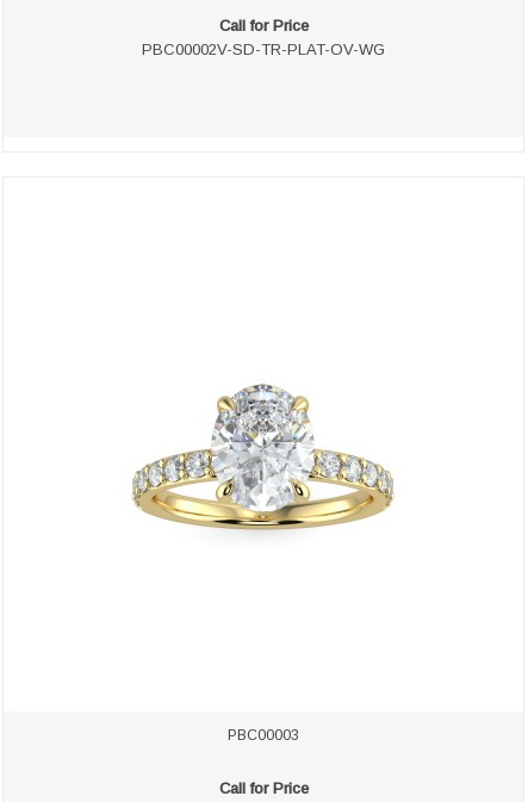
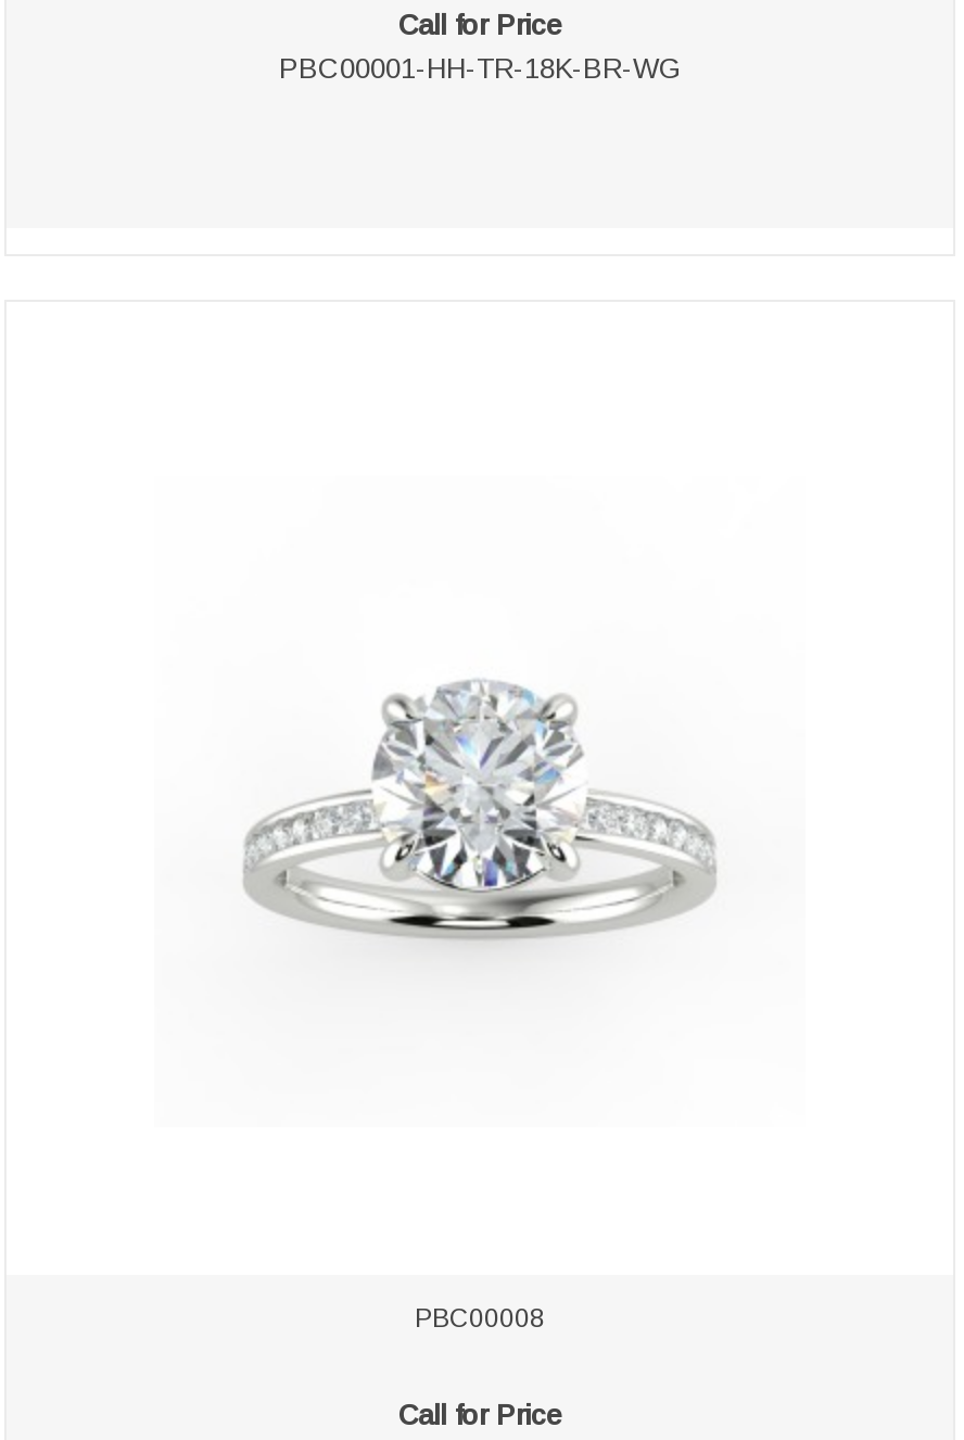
- PBC00002V-SD-TR-PLAT-OV-WG
+ PBC00001-HH-TR-18K-BR-WG

- [image]
+ [image]

- PBC00003
+ PBC00008
